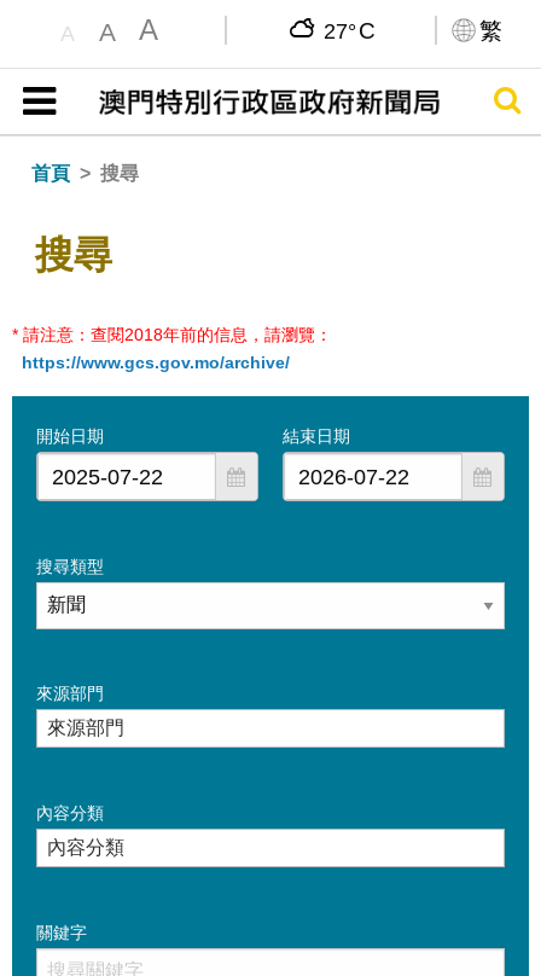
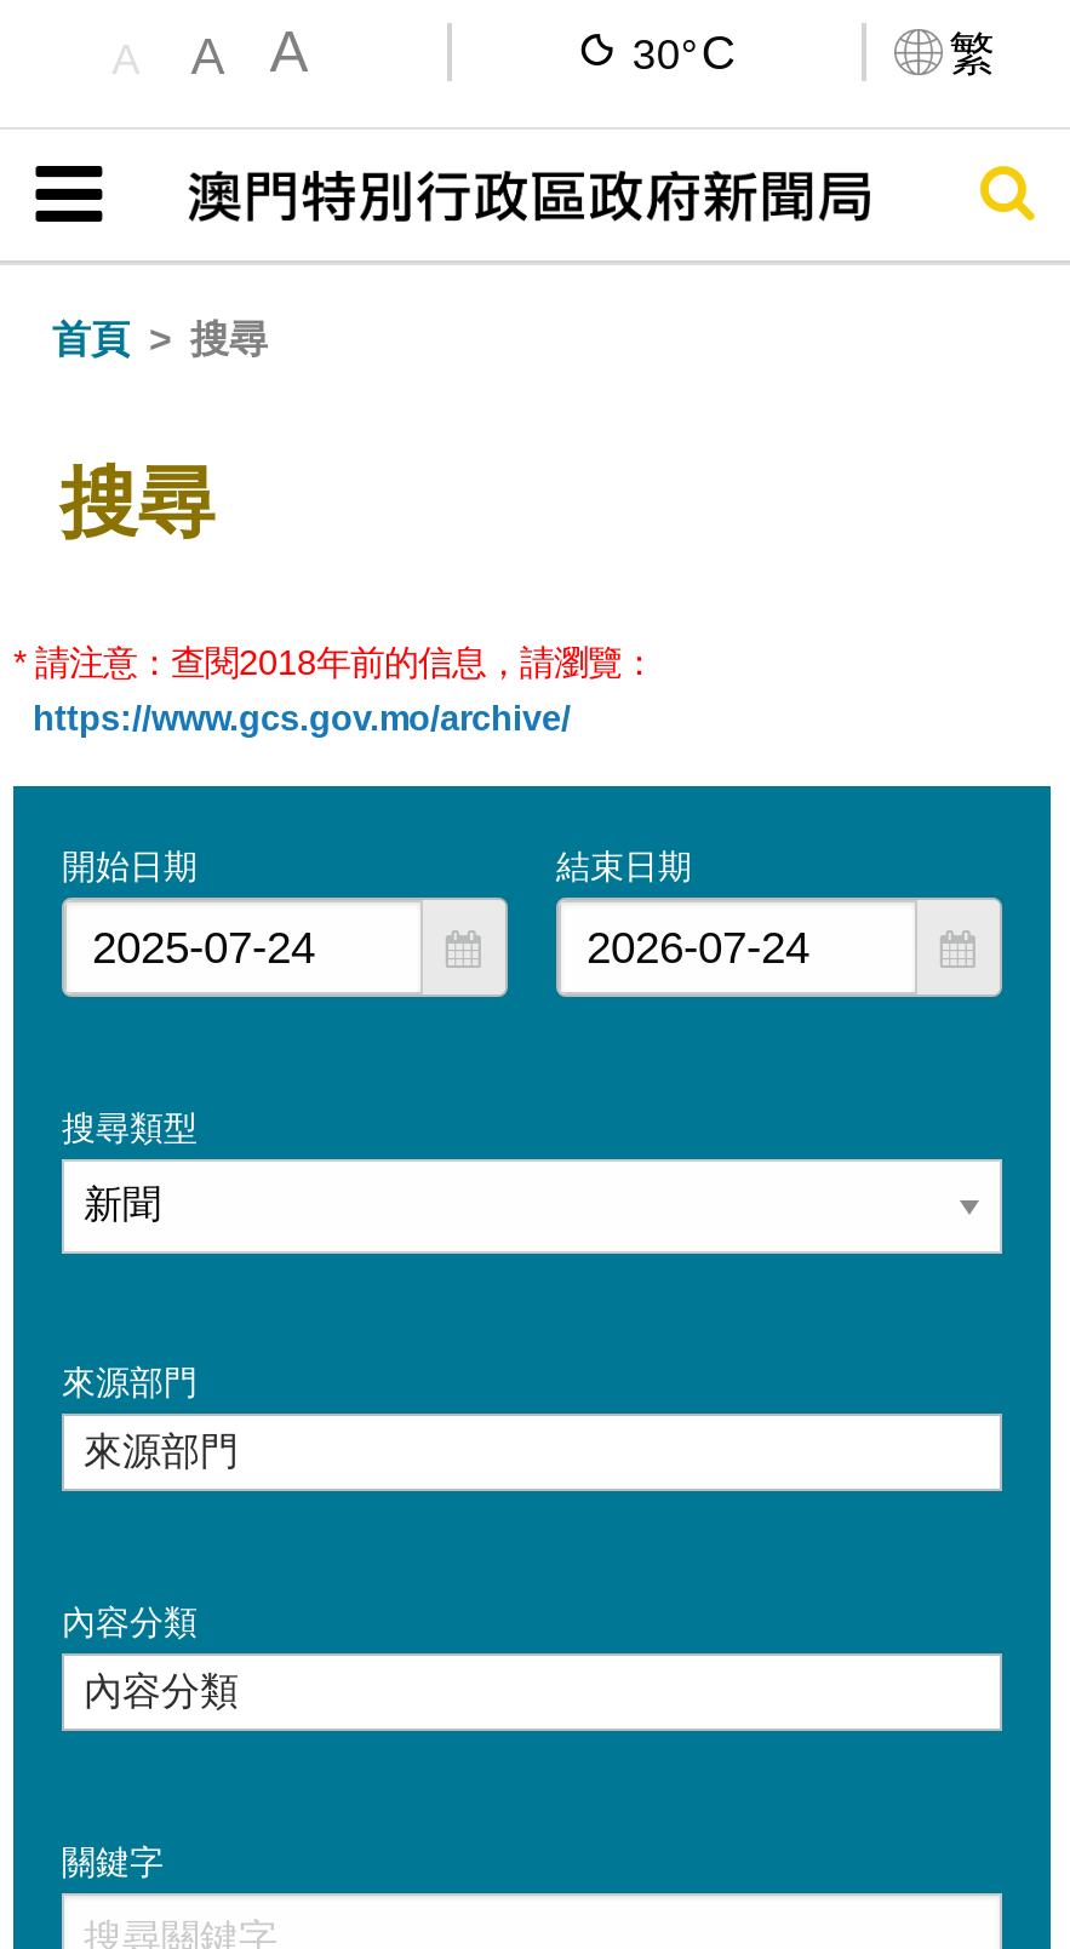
- 27° C
+ 30° C
